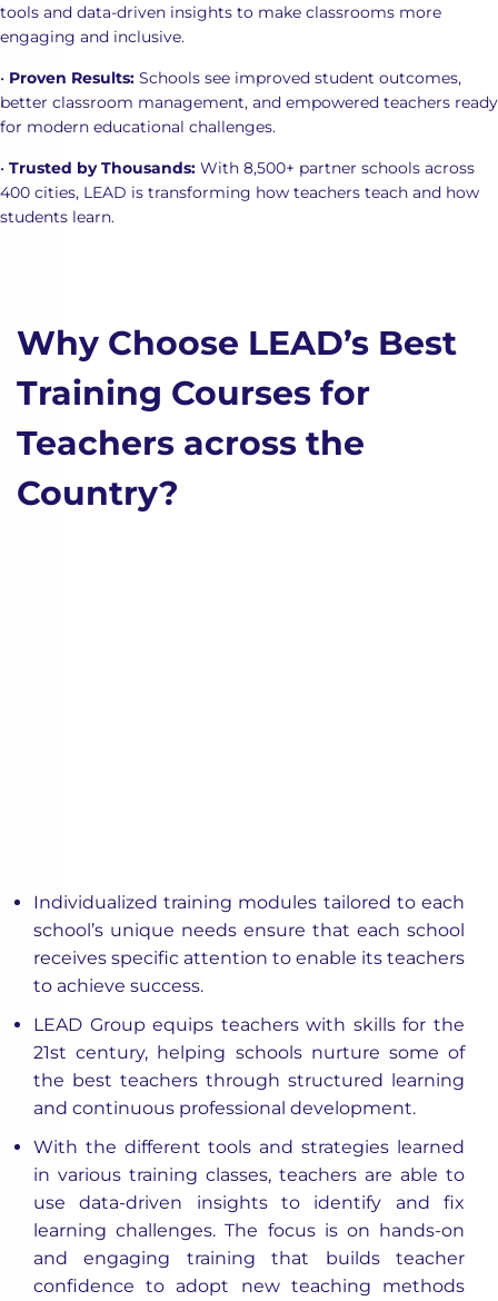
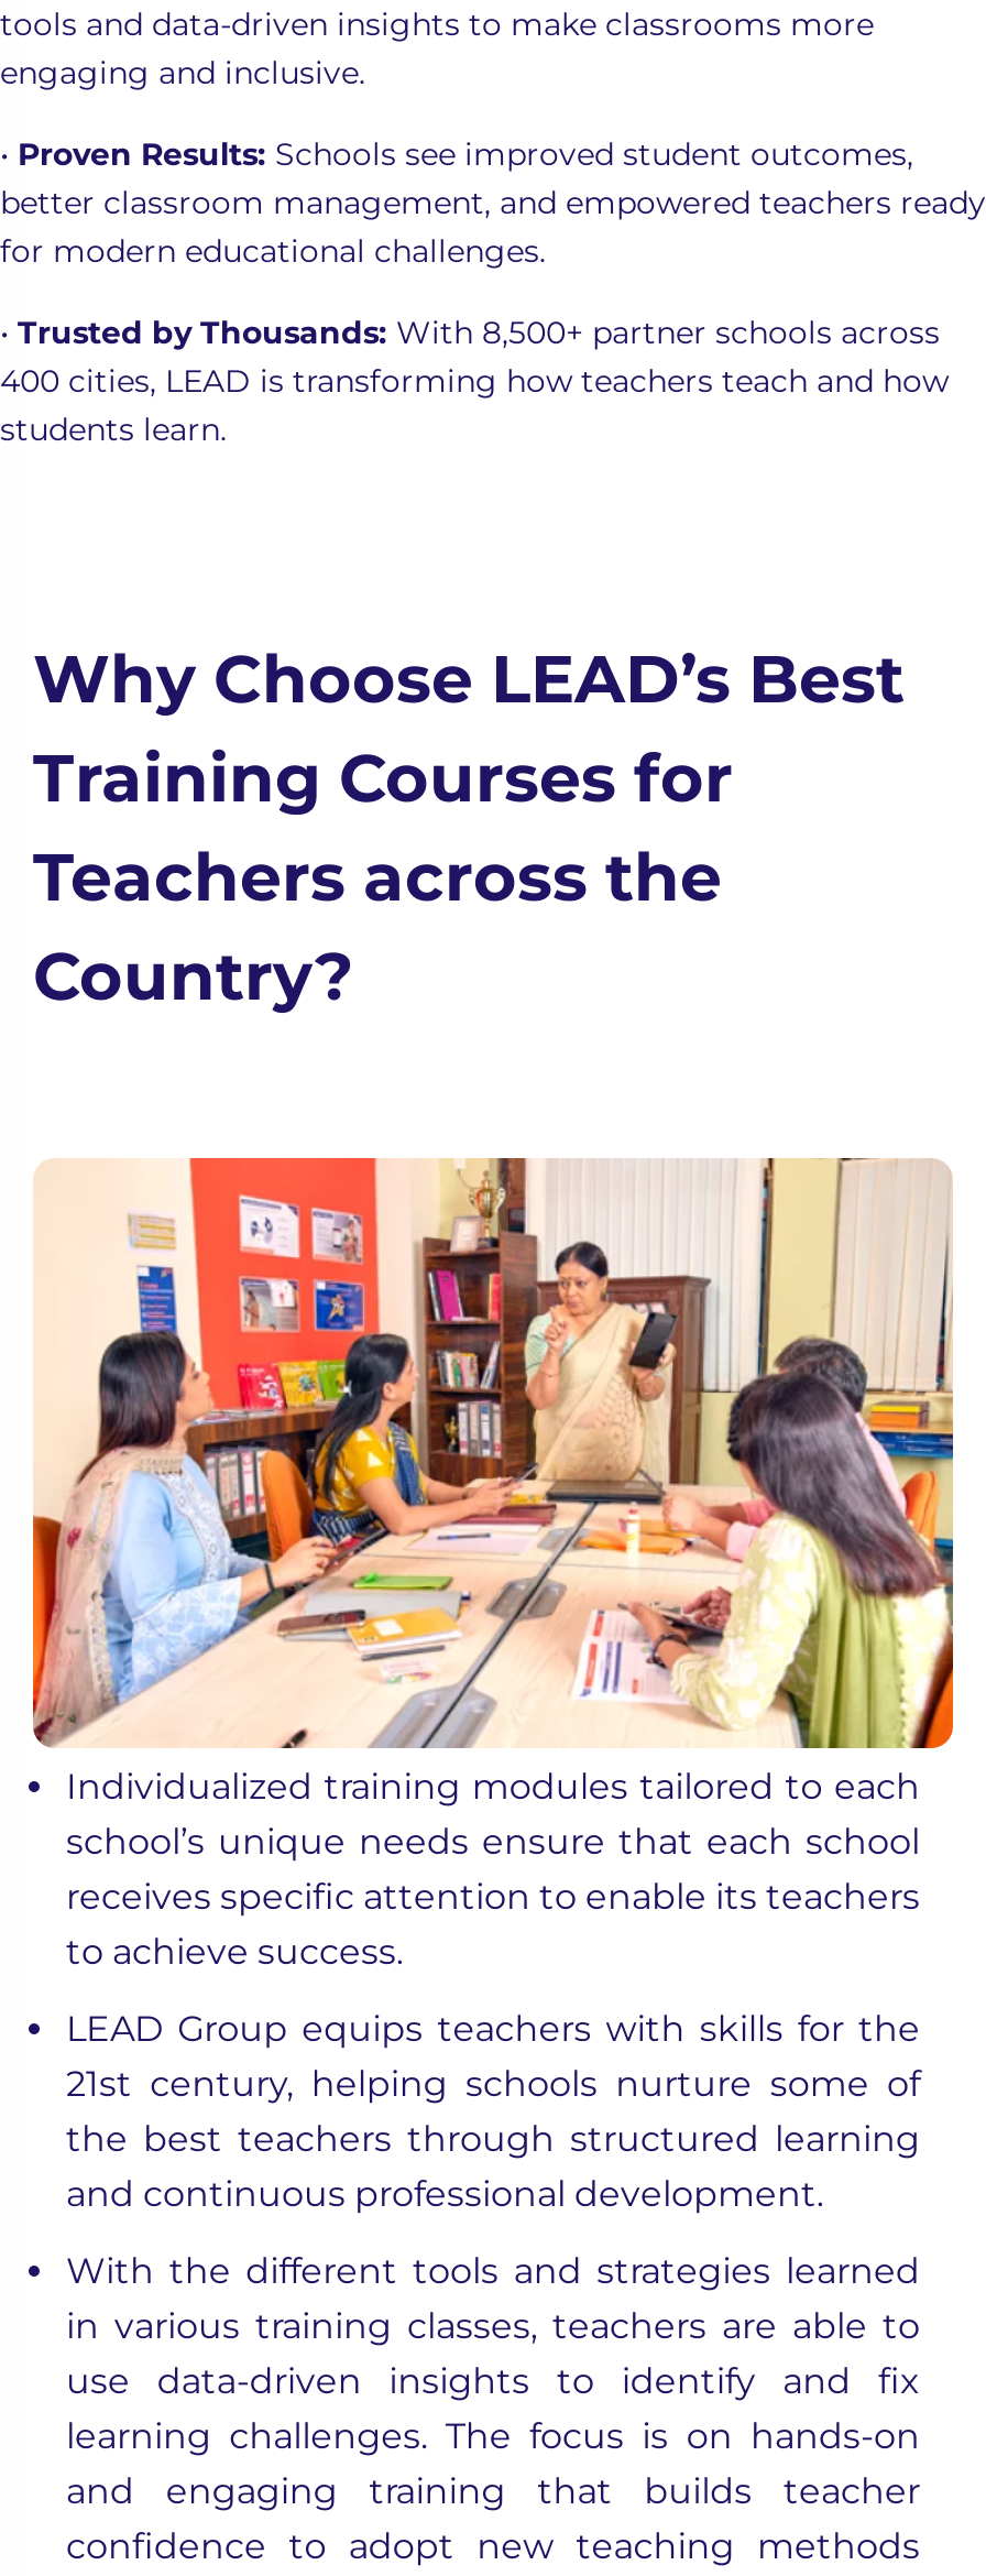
+ [image]
